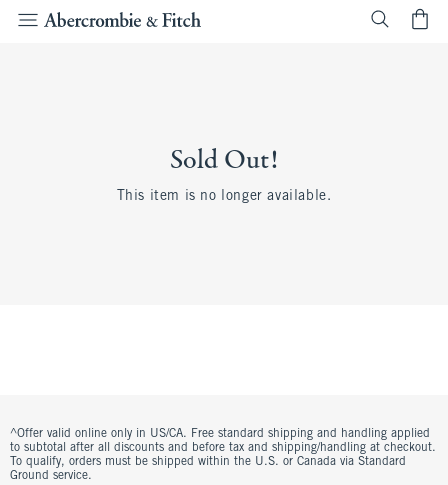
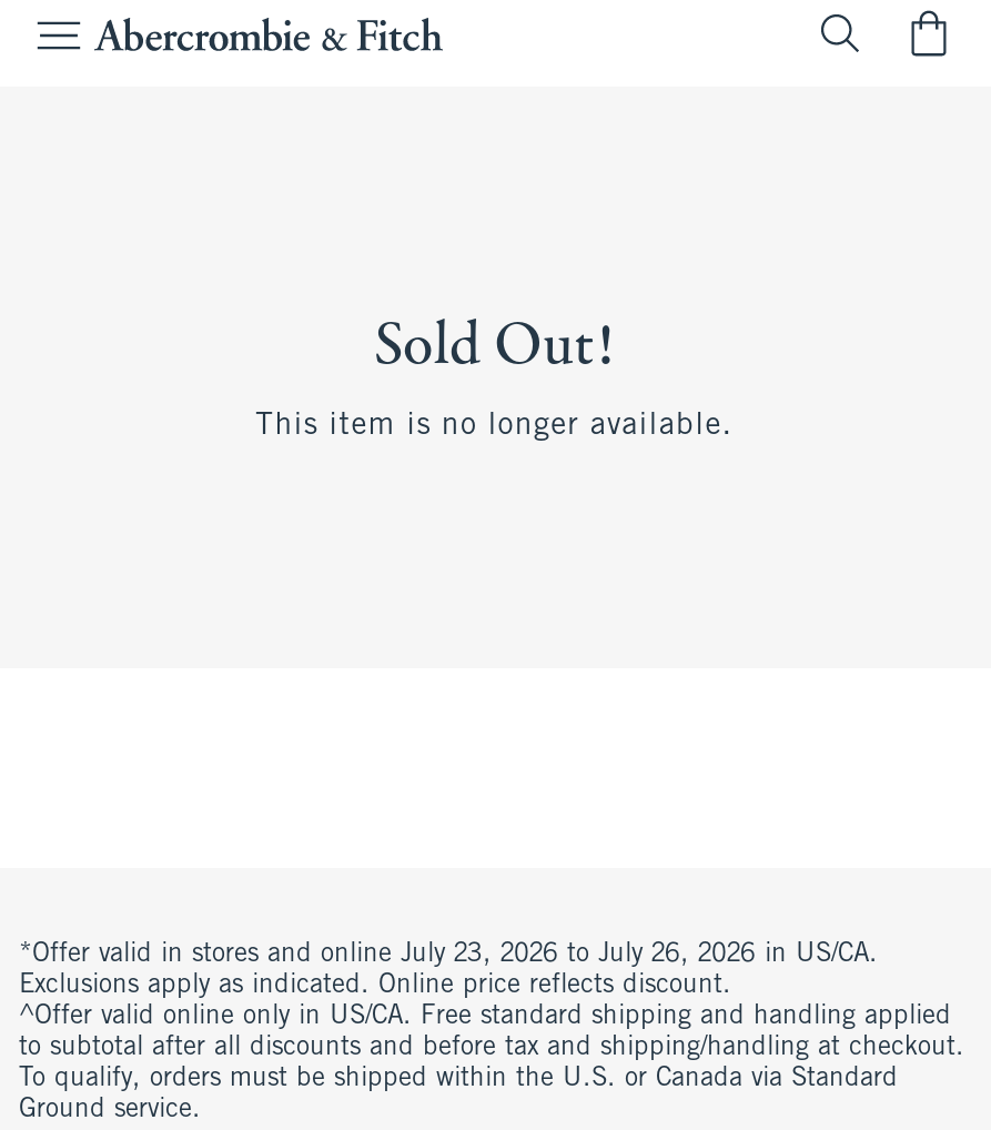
+ *Offer valid in stores and online July 23, 2026 to July 26, 2026 in US/CA.
+ Exclusions apply as indicated. Online price reflects discount.
